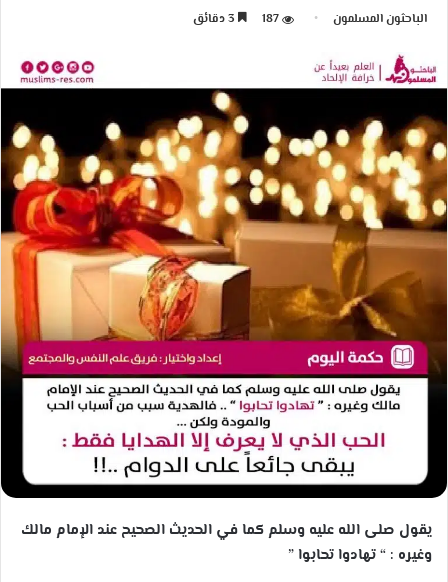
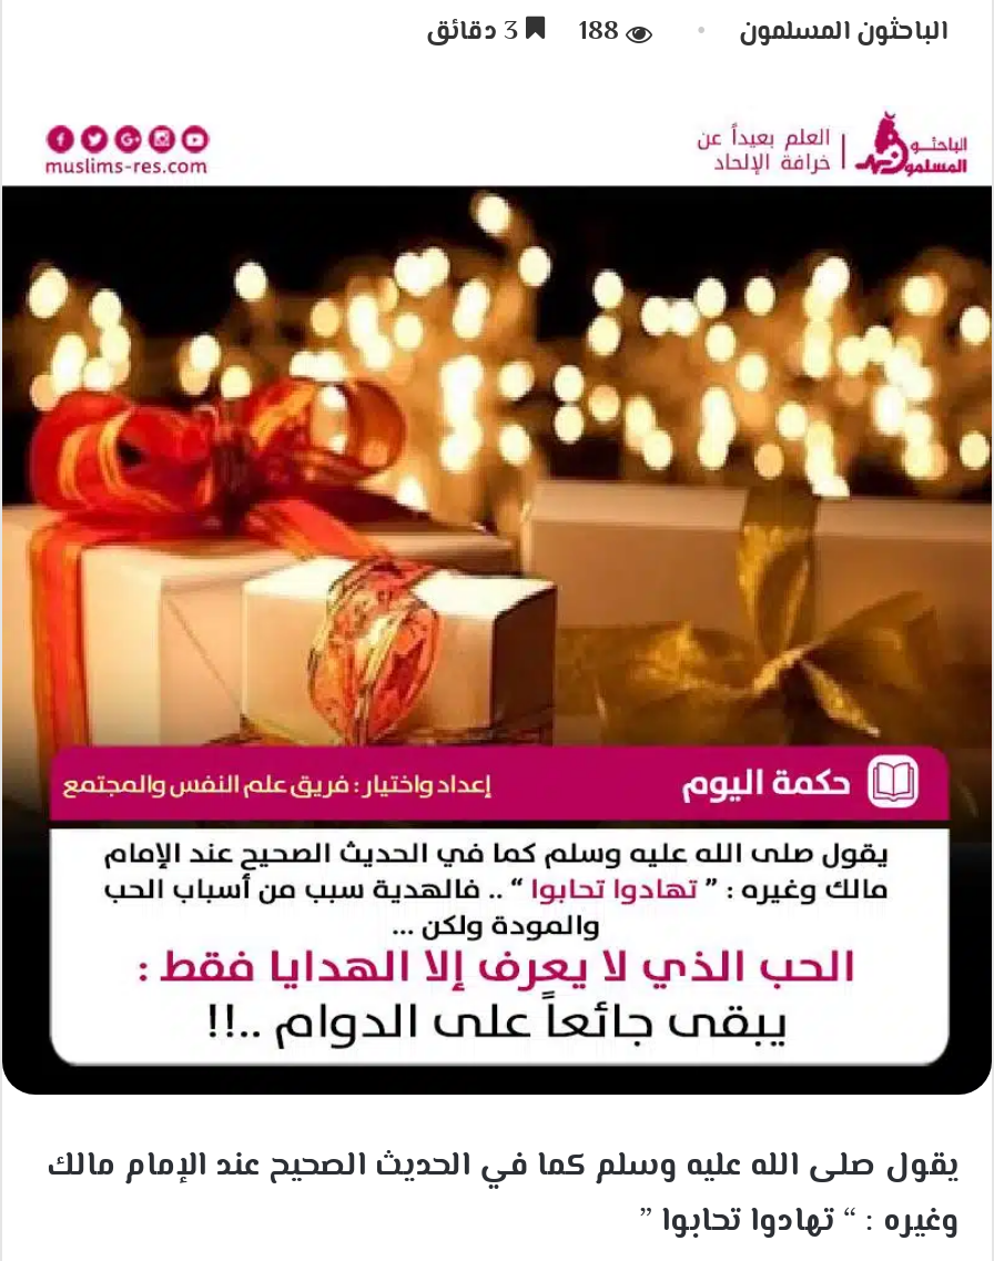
- 187
+ 188
